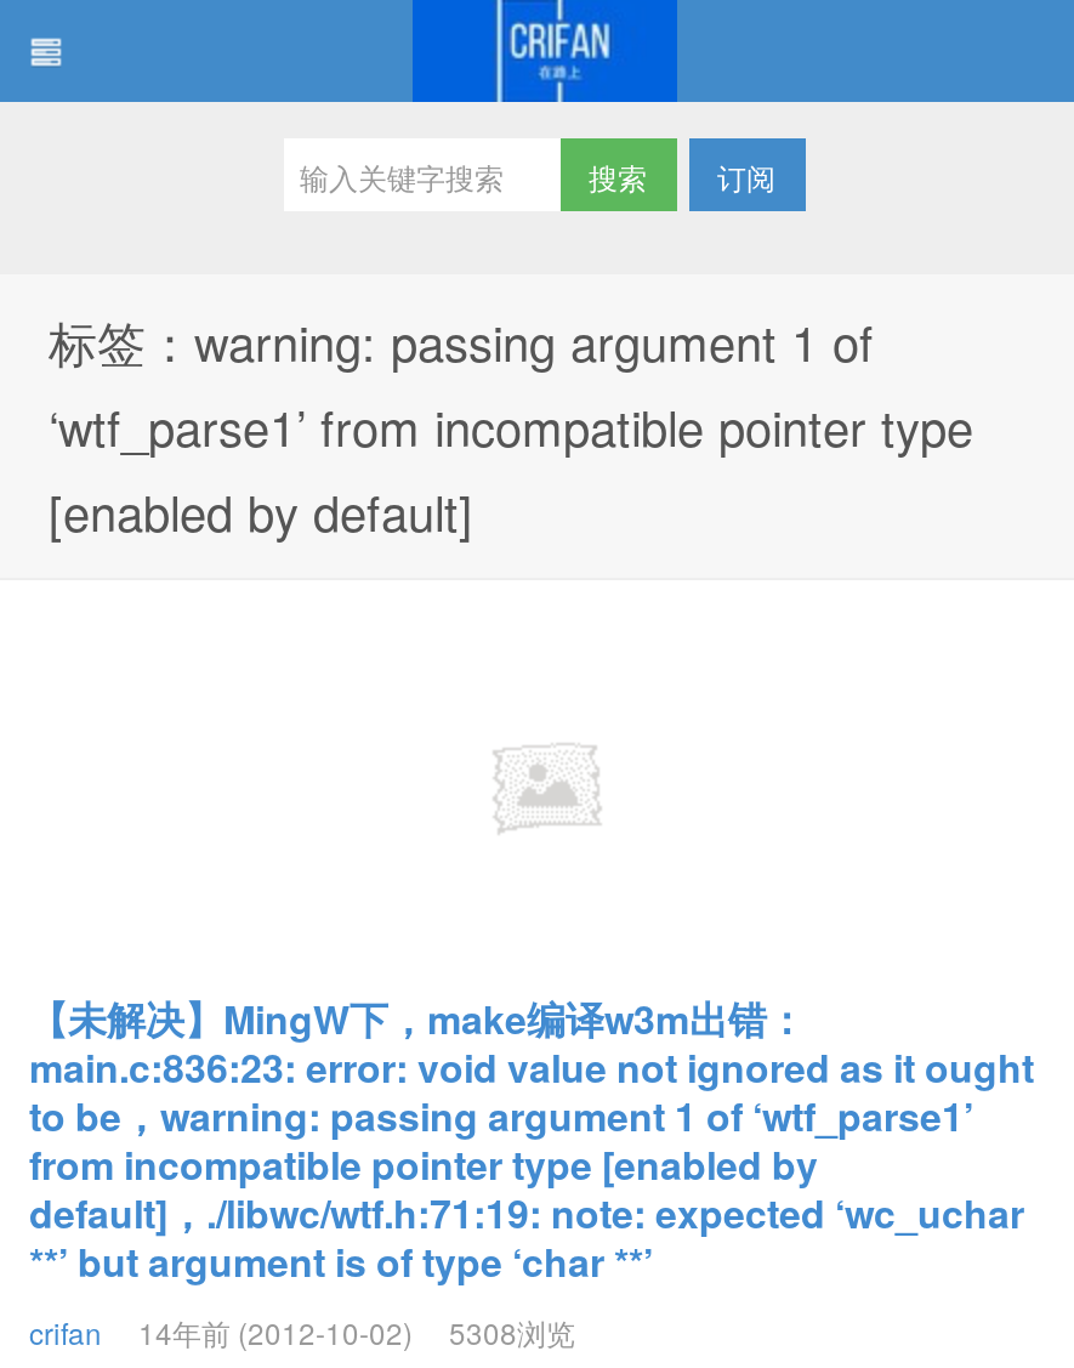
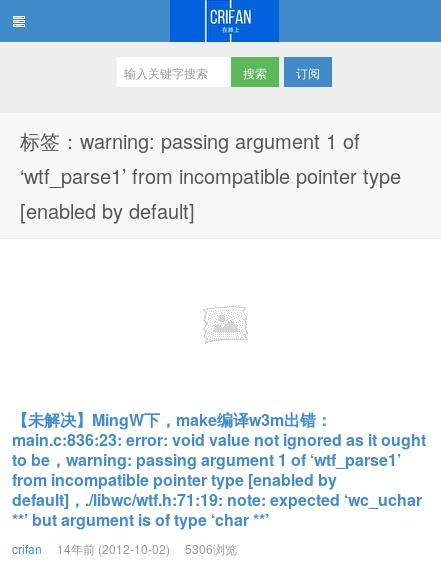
- crifan 14年前 (2012-10-02) 5308浏览
+ crifan 14年前 (2012-10-02) 5306浏览
